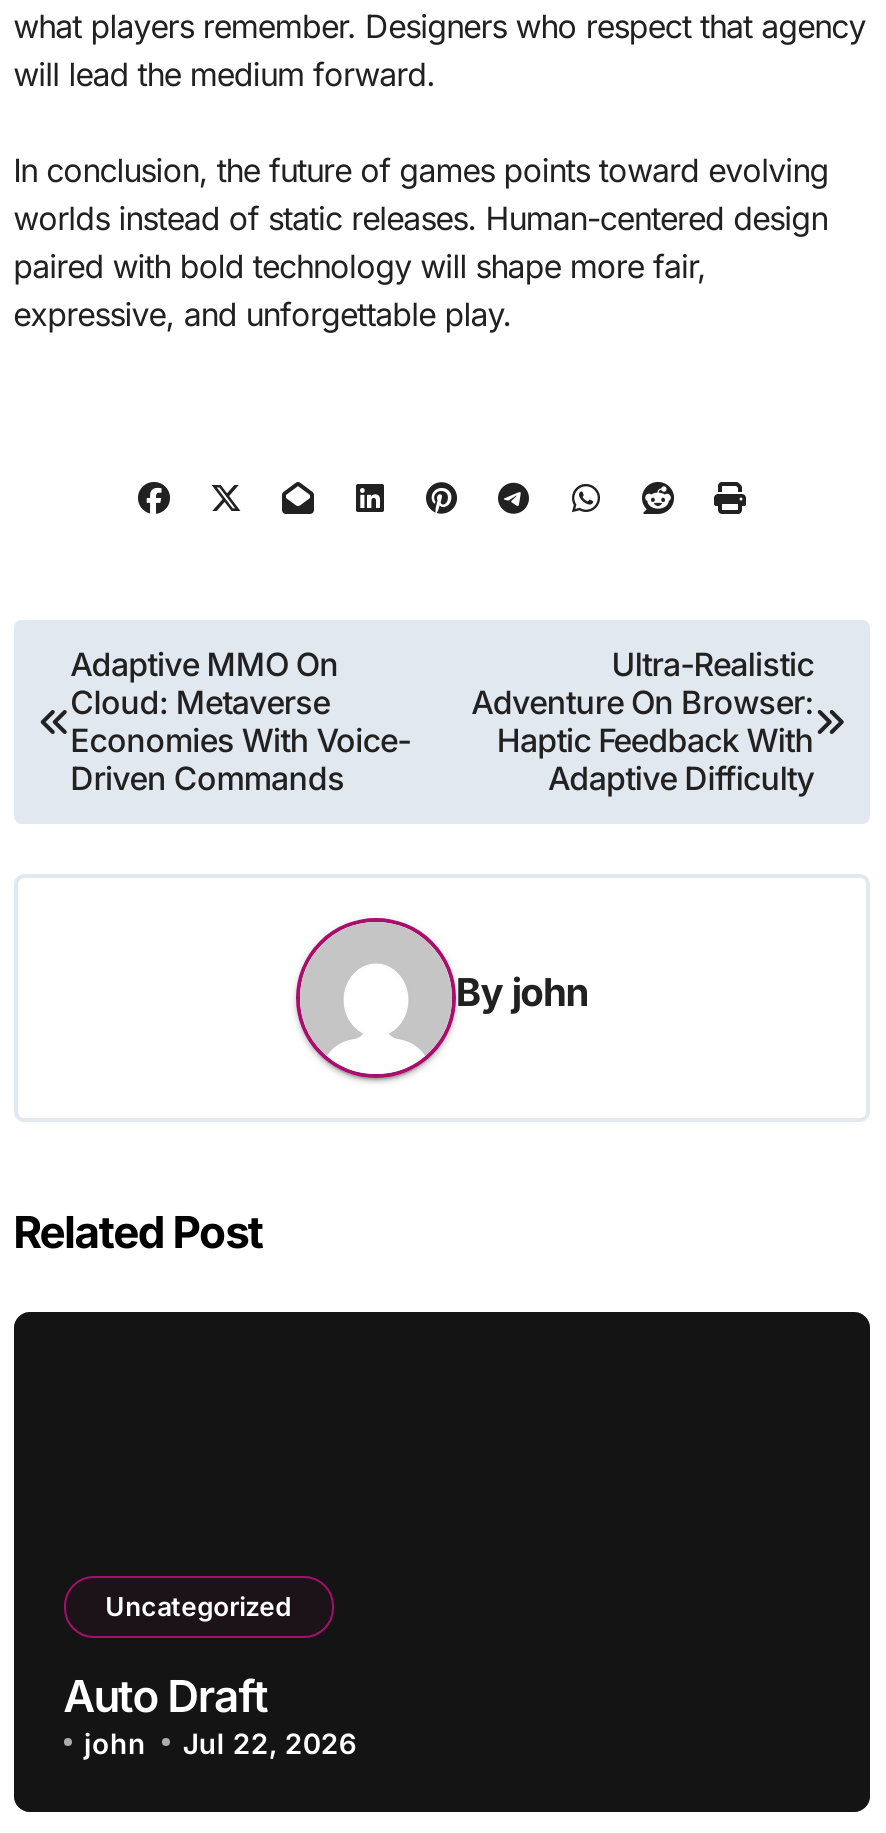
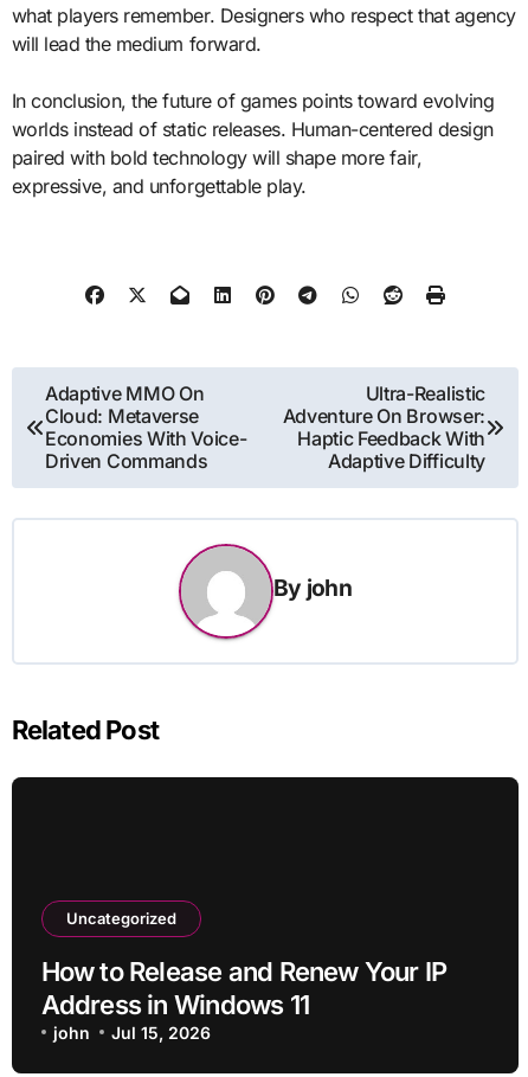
moved up: Uncategorized

- Auto Draft
+ How to Release and Renew Your IP
+ Address in Windows 11

- john Jul 22, 2026
+ john Jul 15, 2026
